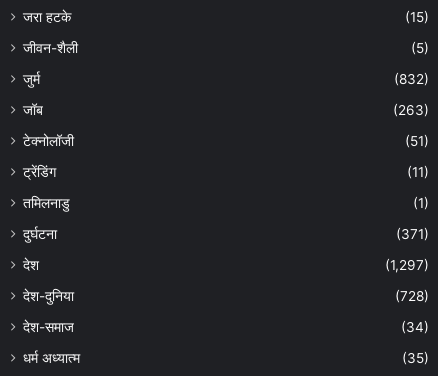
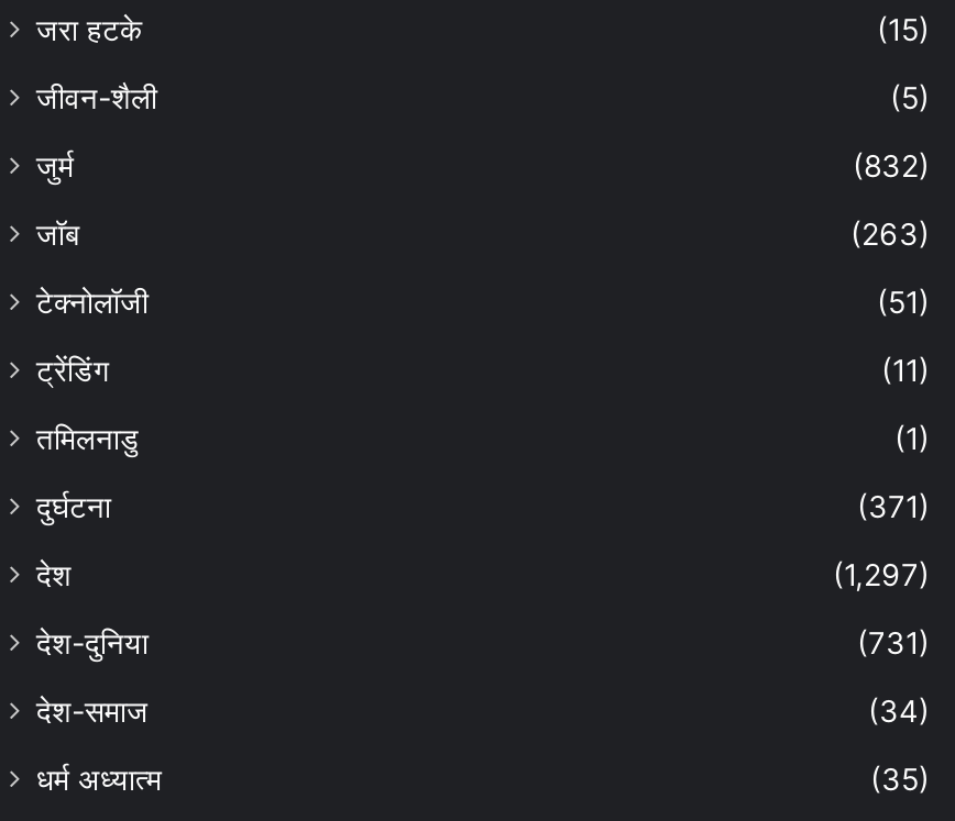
- (728)
+ (731)
